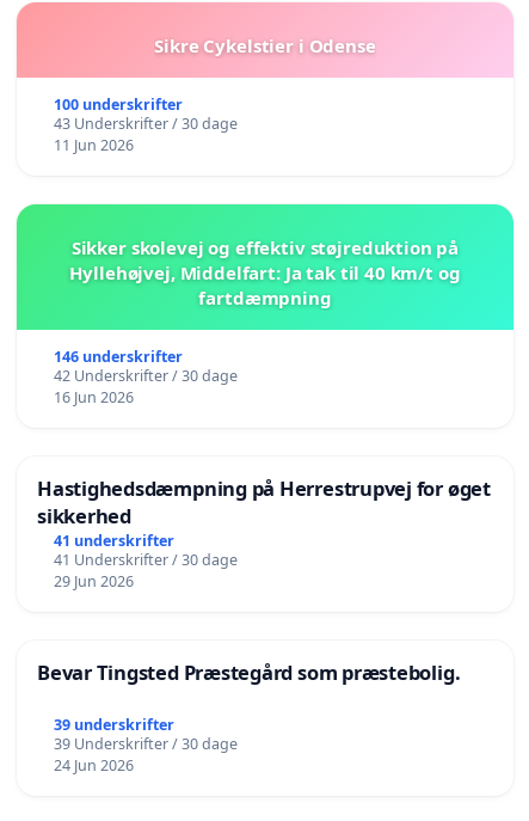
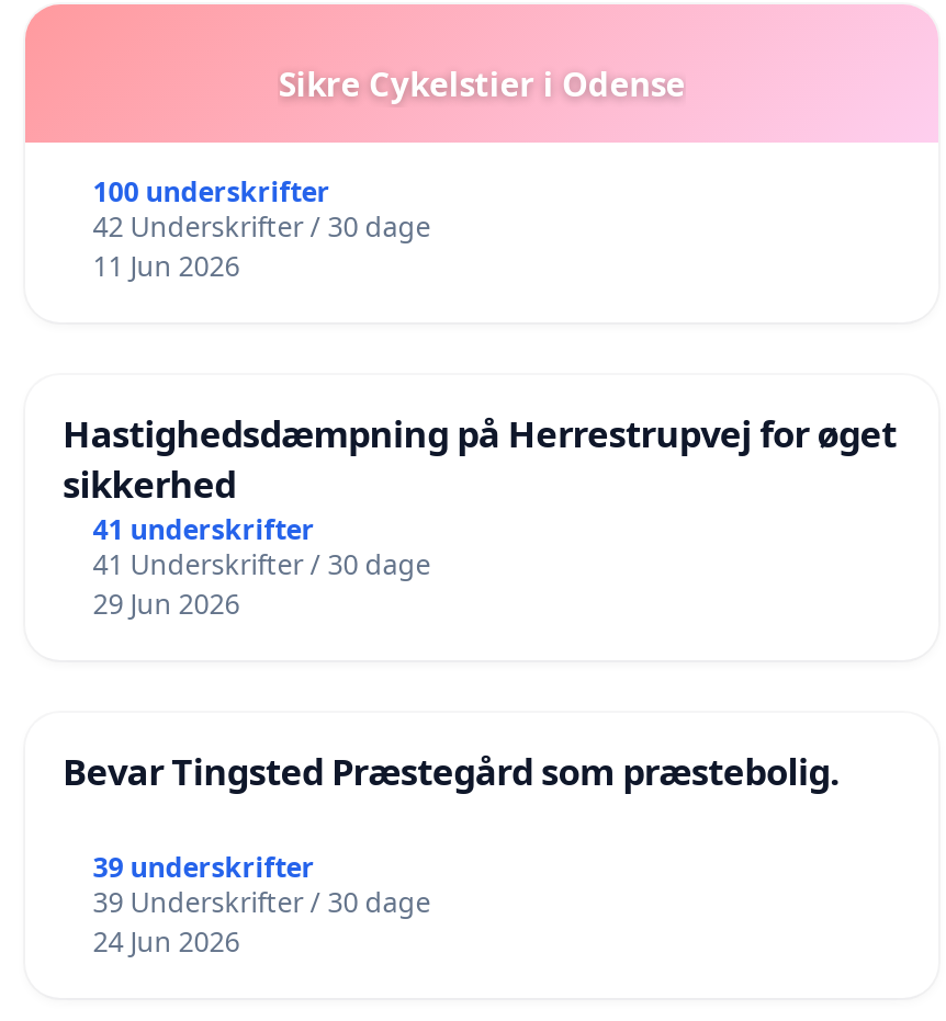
- 43 Underskrifter / 30 dage

- [image]
- Sikker skolevej og effektiv støjreduktion på
- Hyllehøjvej, Middelfart: Ja tak til 40 km/t og
- fartdæmpning
- 146 underskrifter
- 16 Jun 2026

moved up: 42 Underskrifter / 30 dage
